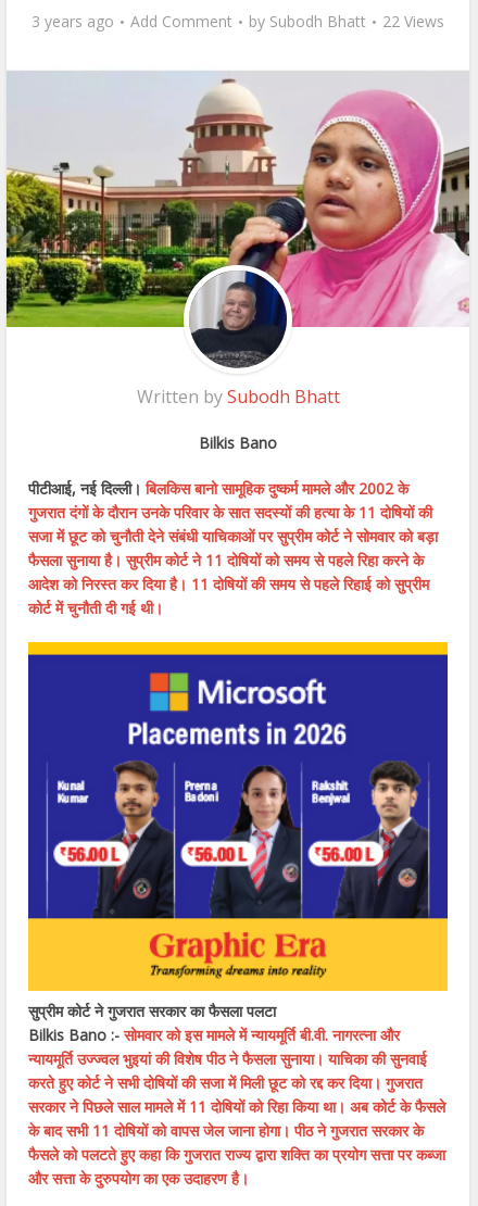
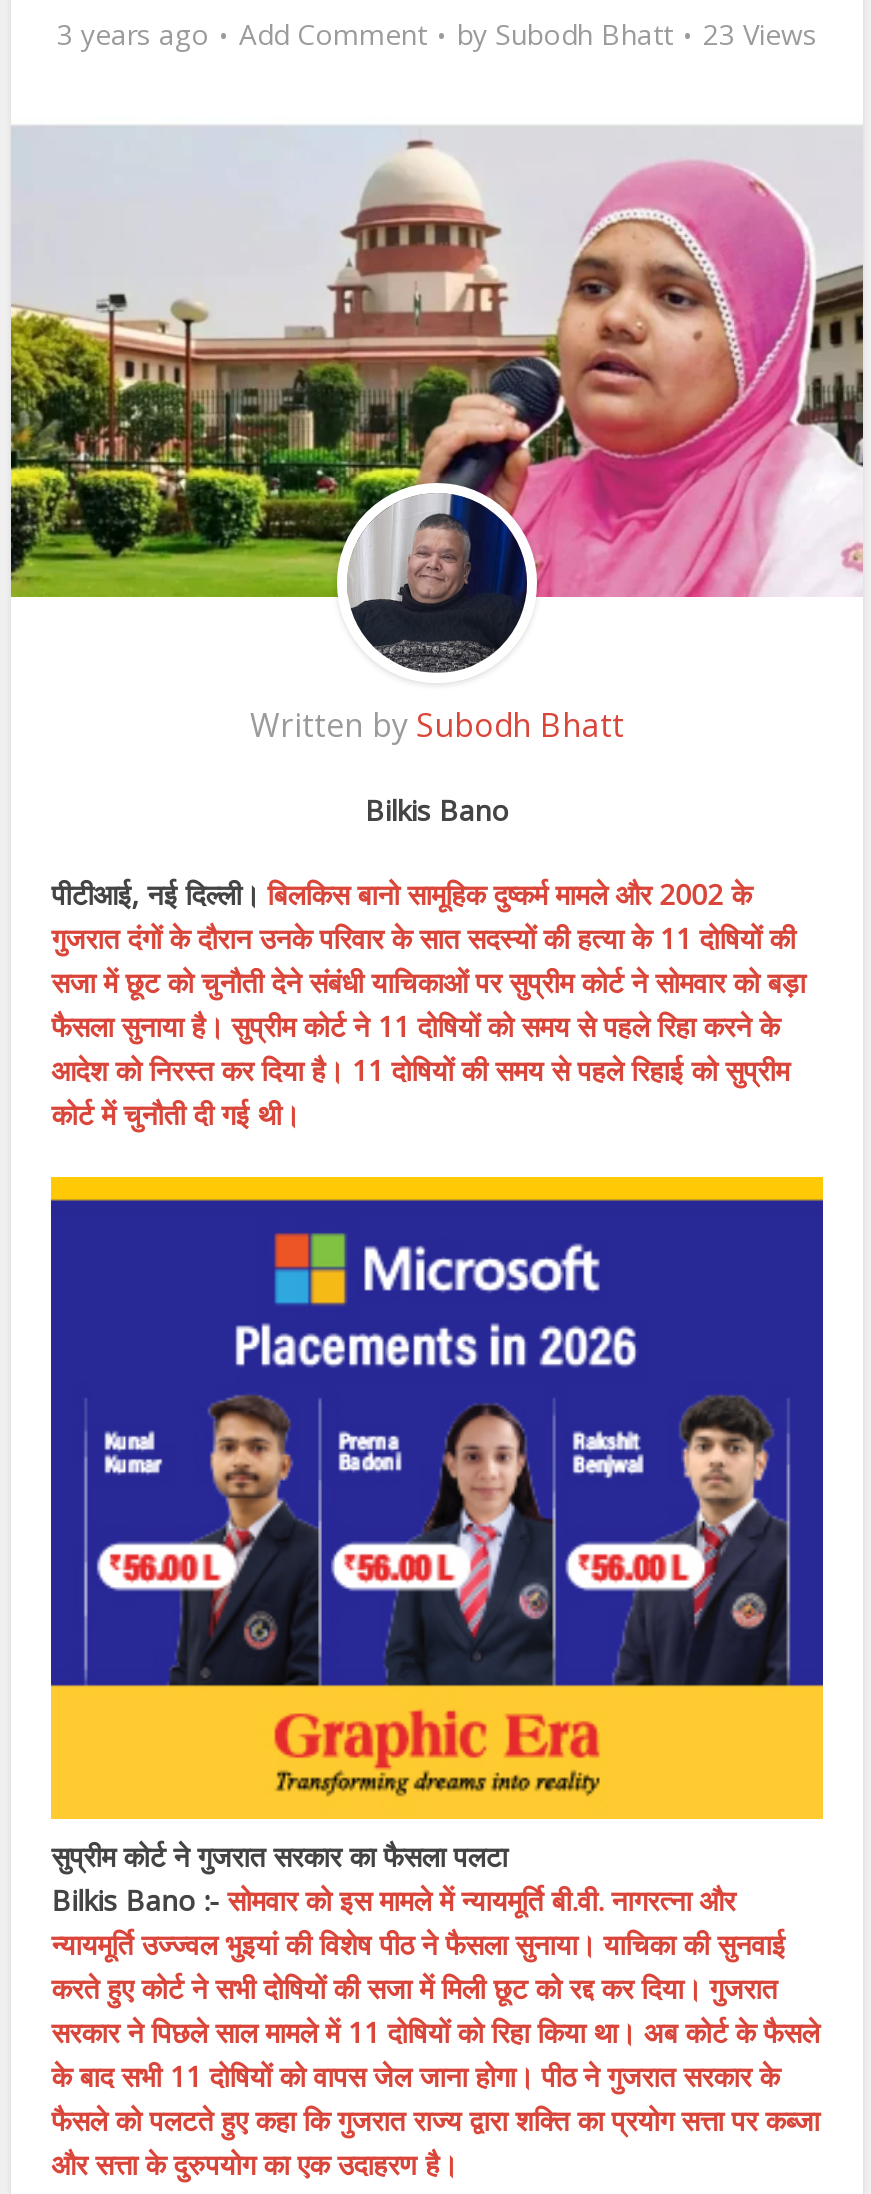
- 3 years ago Add Comment by Subodh Bhatt 22 Views
+ 3 years ago Add Comment by Subodh Bhatt 23 Views
